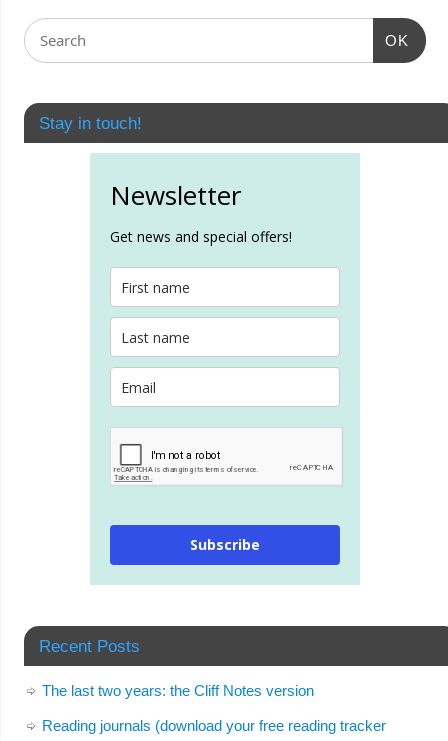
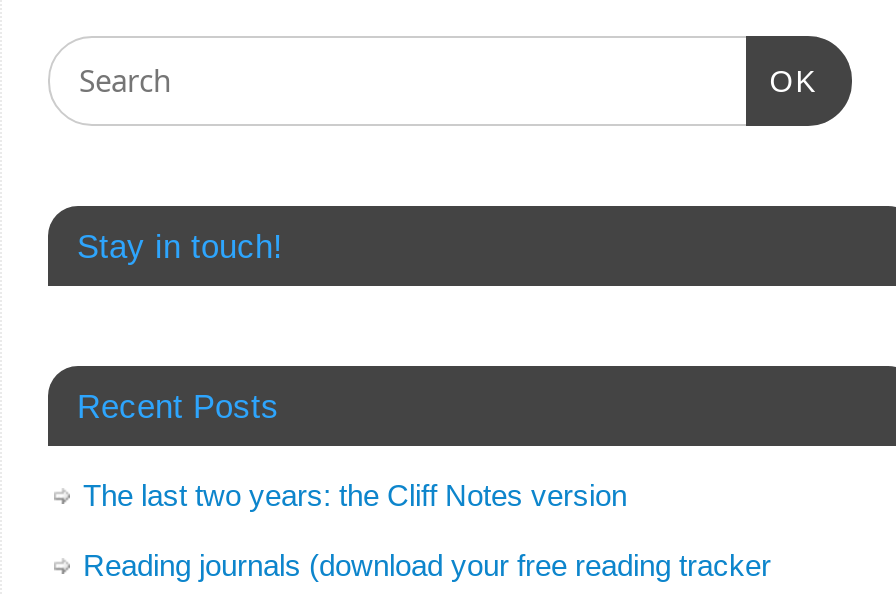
- [image]
- Newsletter
- Get news and special offers!

- Subscribe
